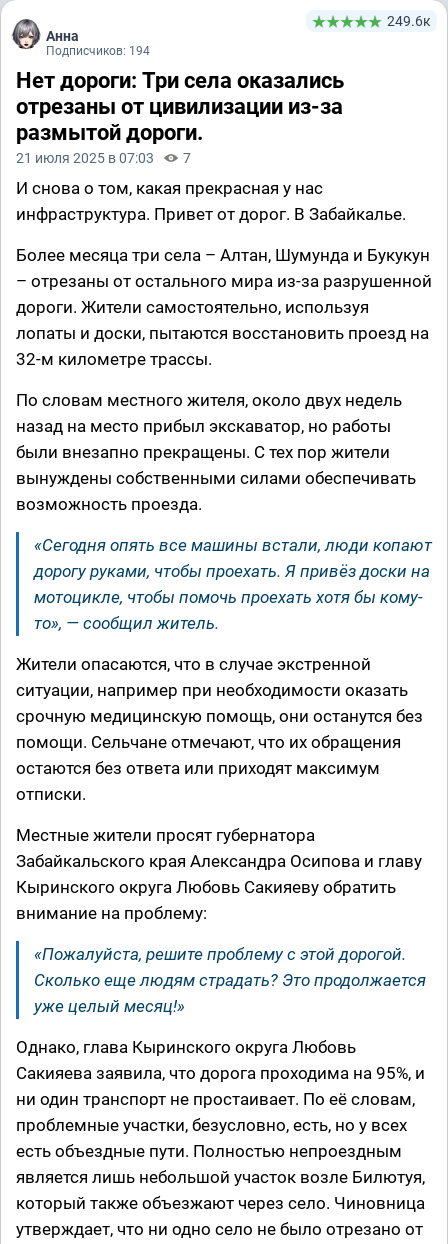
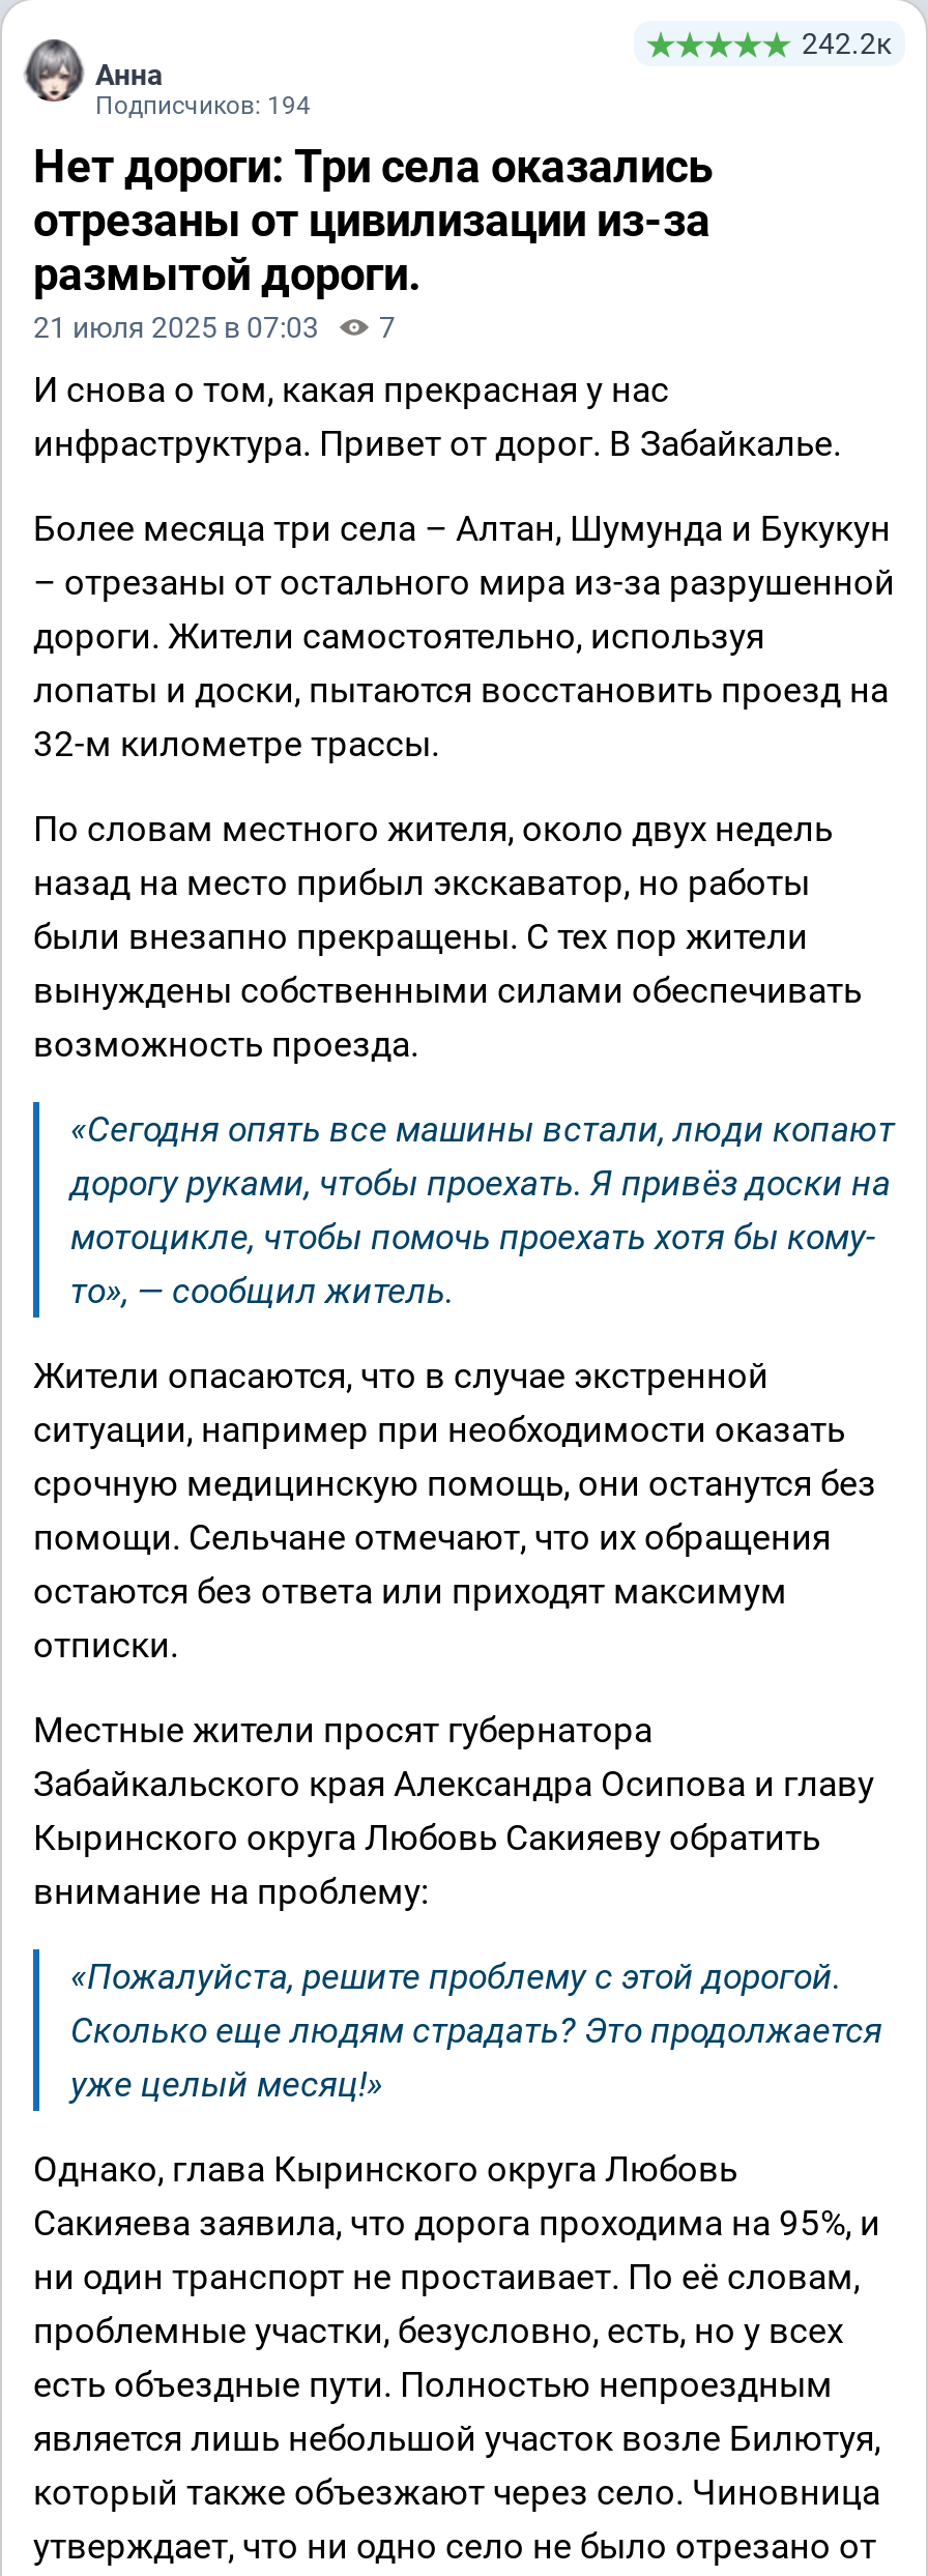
- 249.6к
+ 242.2к
